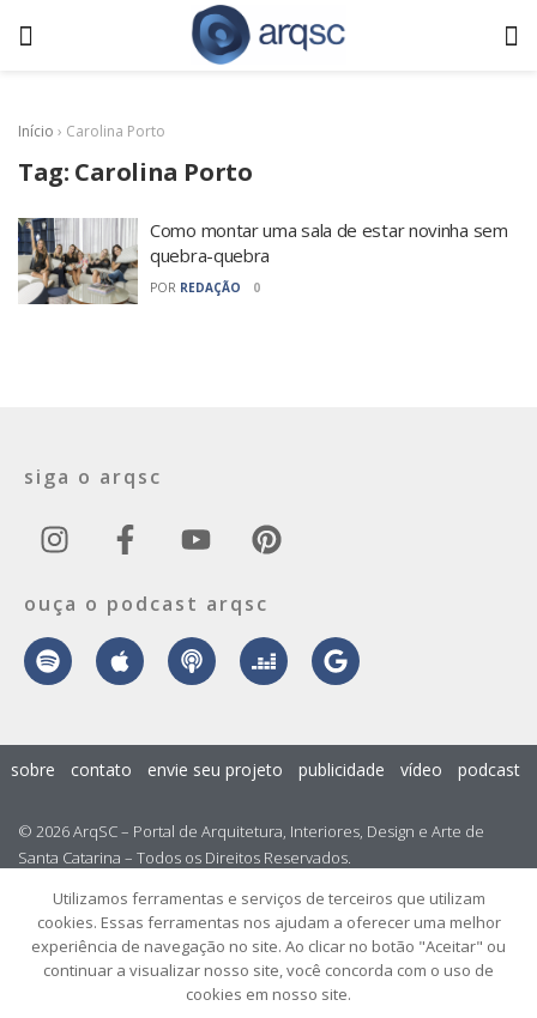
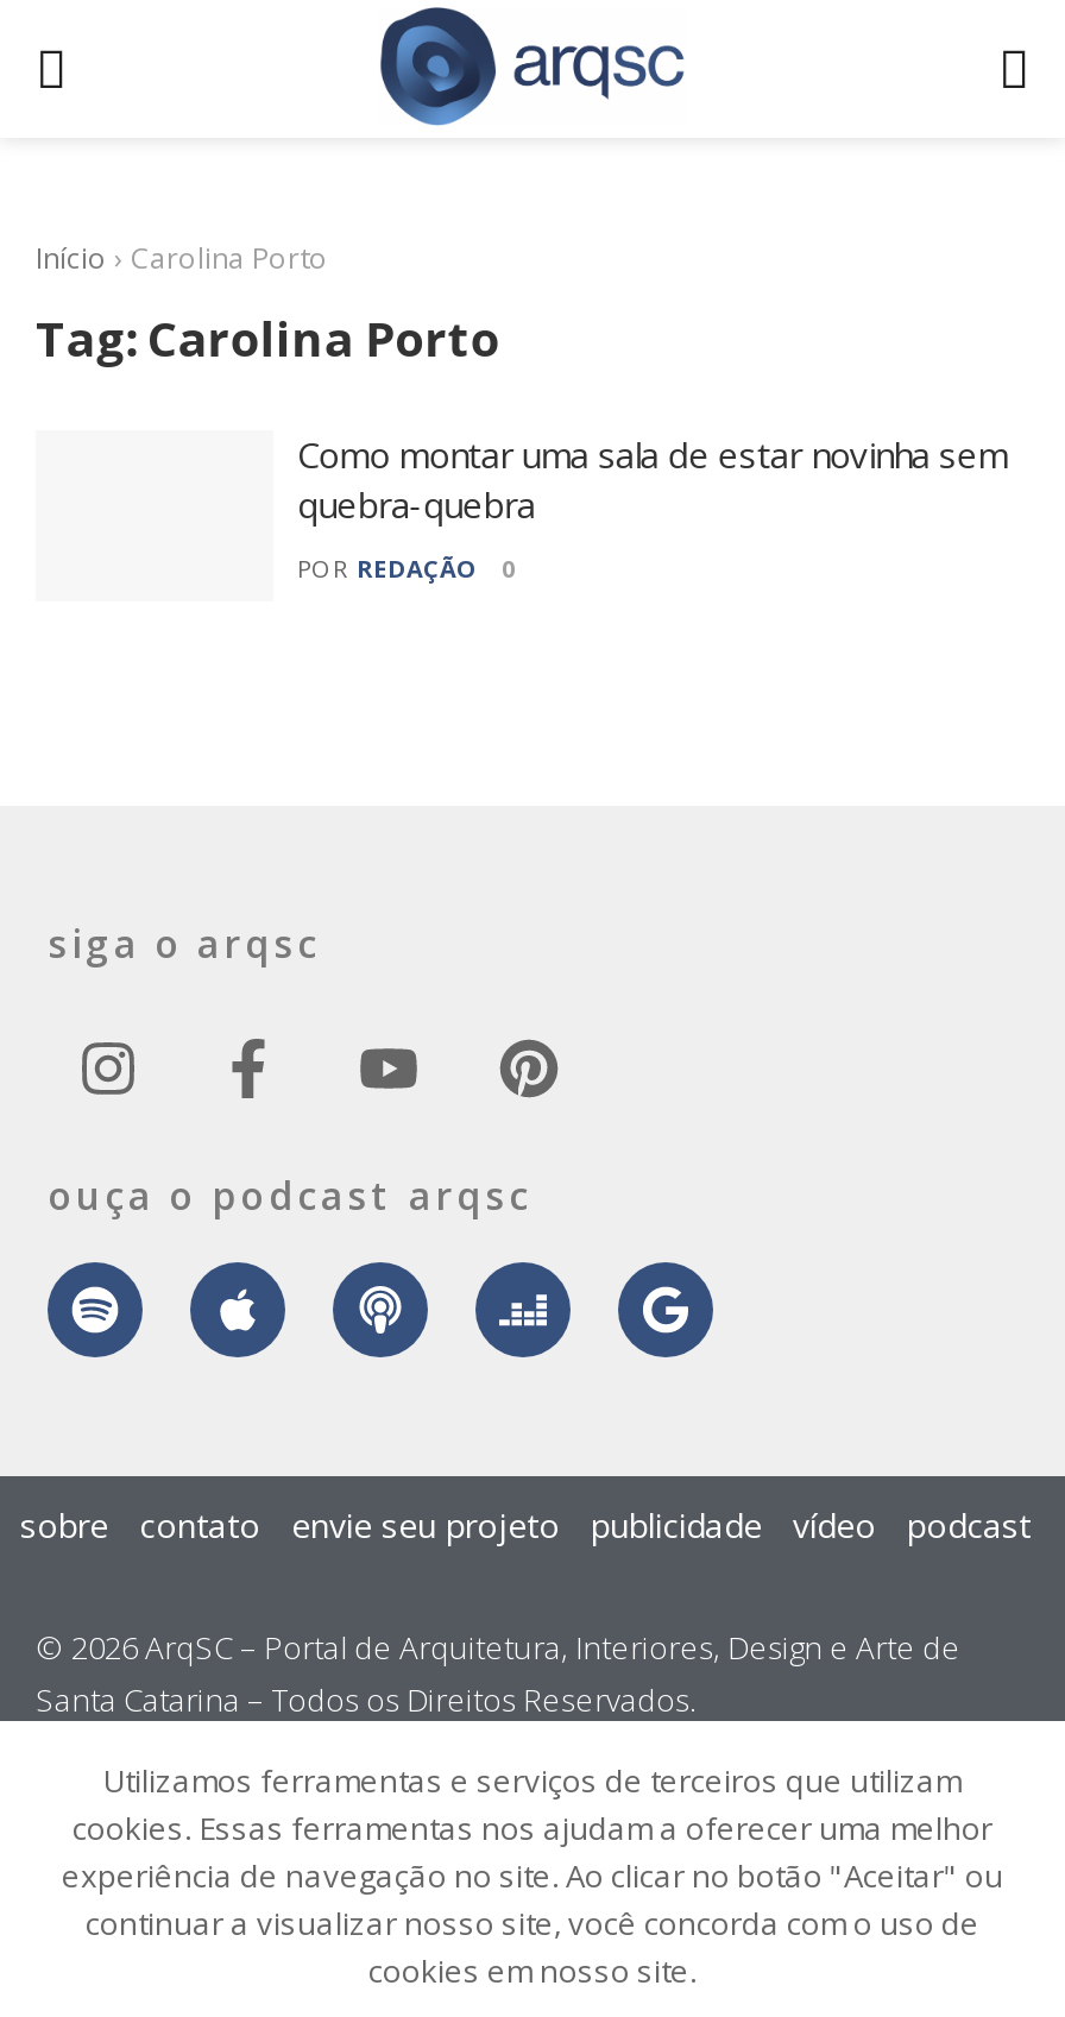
- [image]
